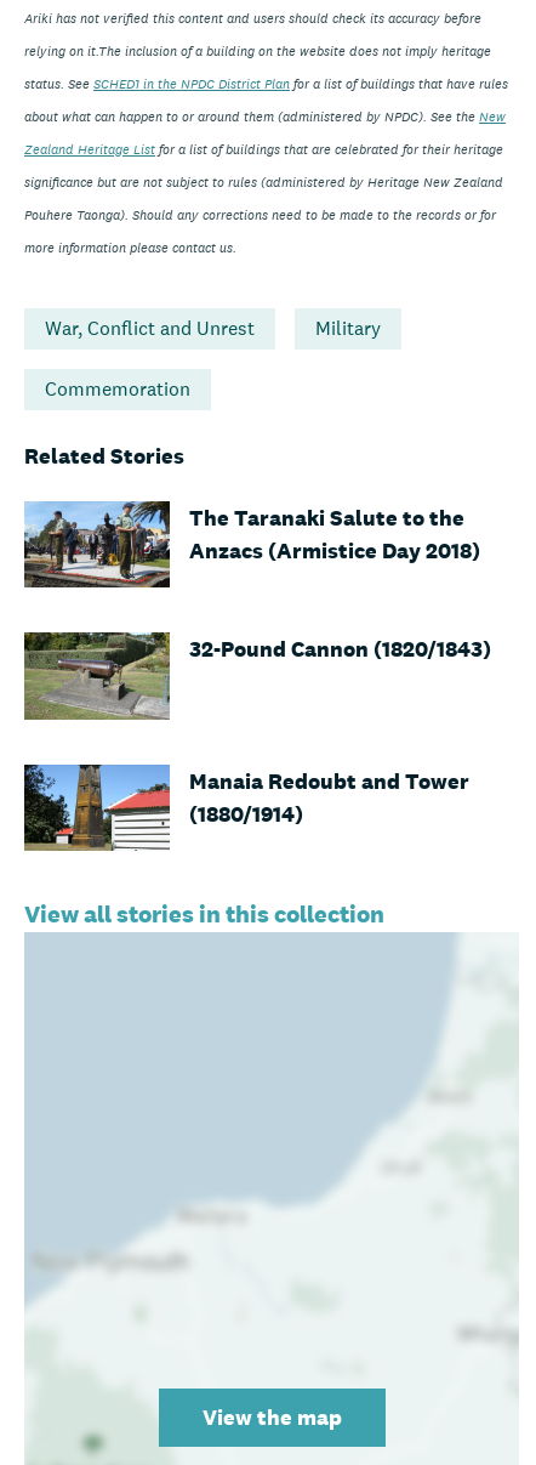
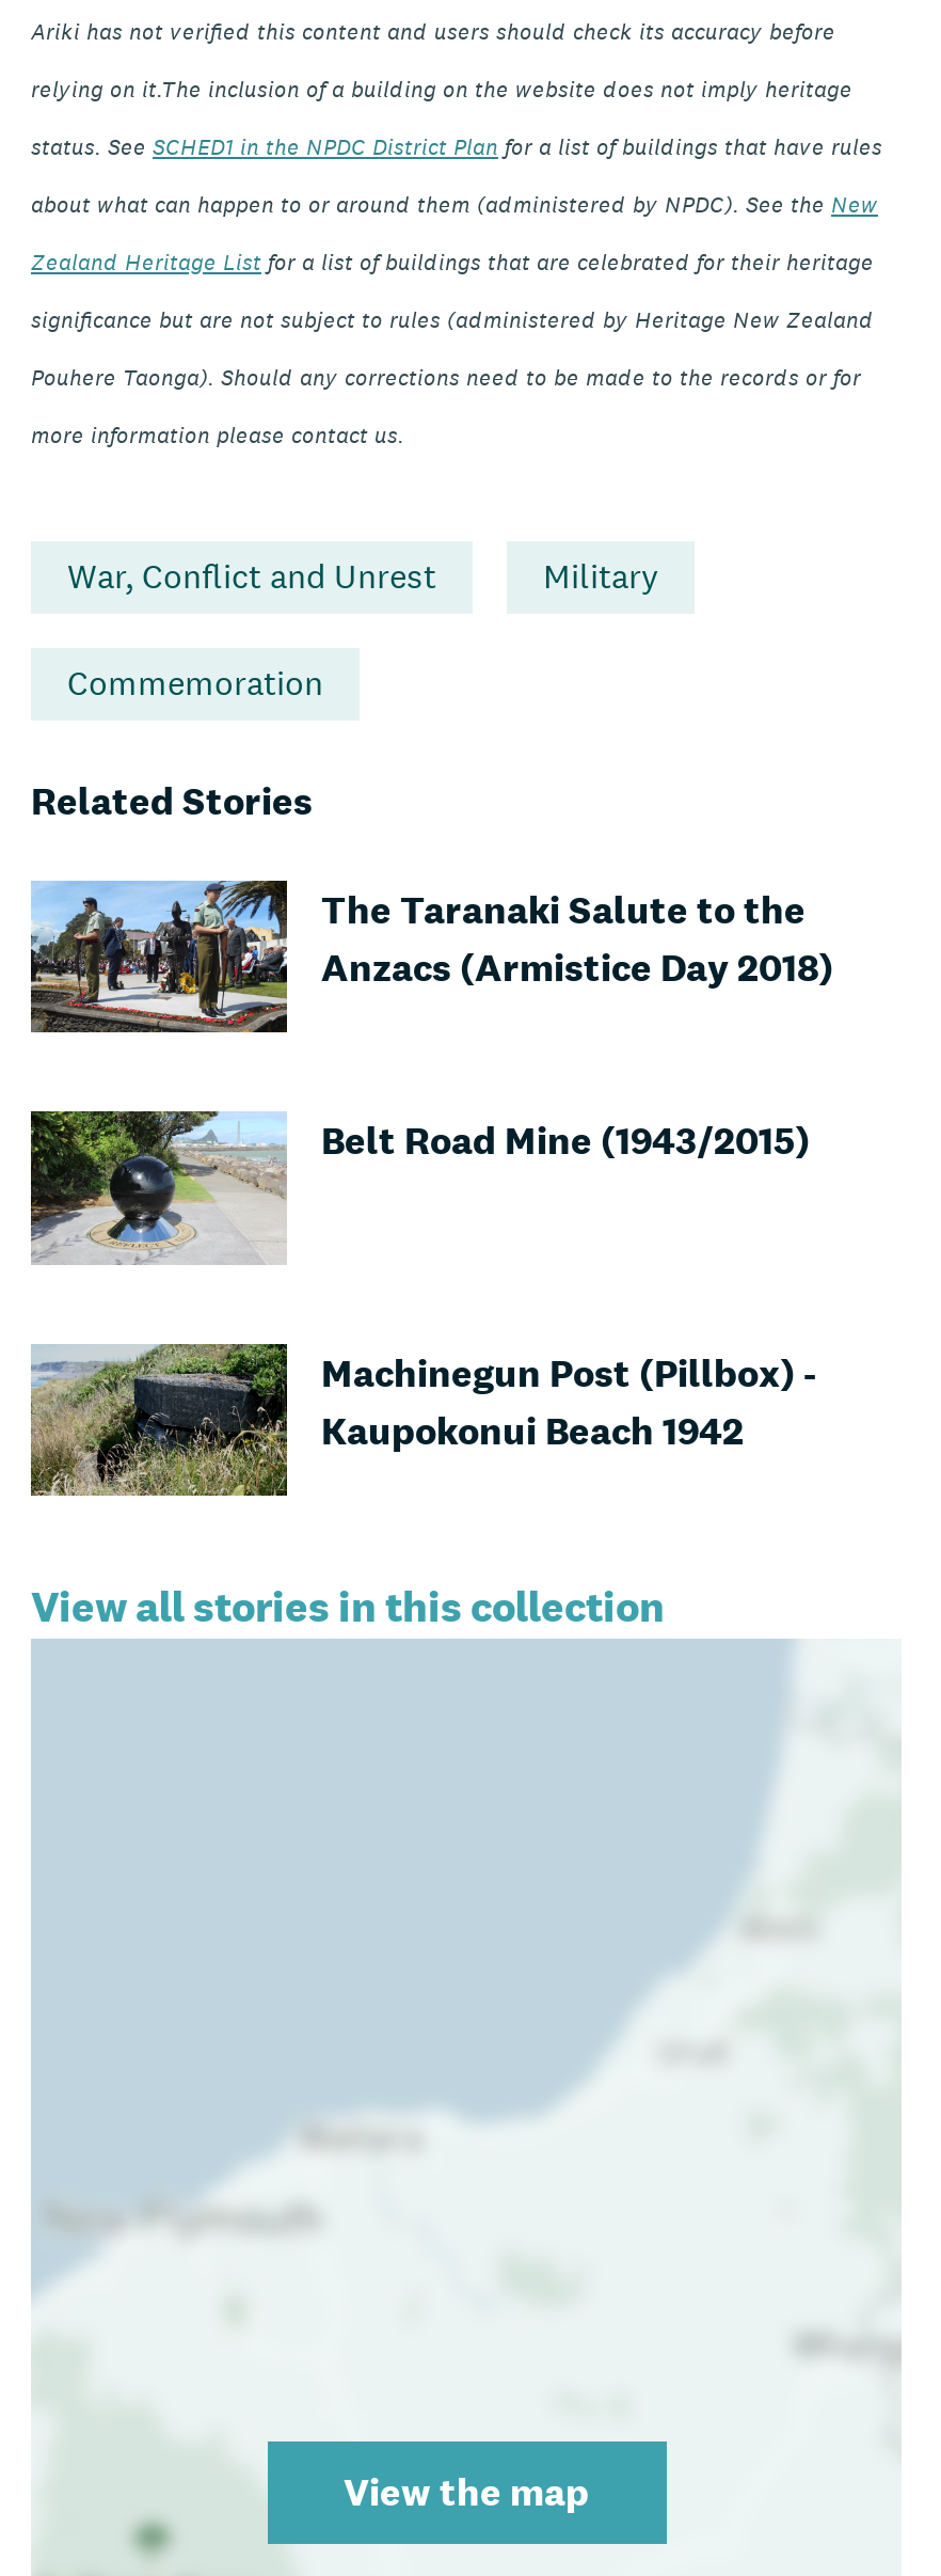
- [image]
- 32-Pound Cannon (1820/1843)
+ [image]
+ Belt Road Mine (1943/2015)

- [image]
- Manaia Redoubt and Tower
- (1880/1914)
+ [image]
+ Machinegun Post (Pillbox) -
+ Kaupokonui Beach 1942
